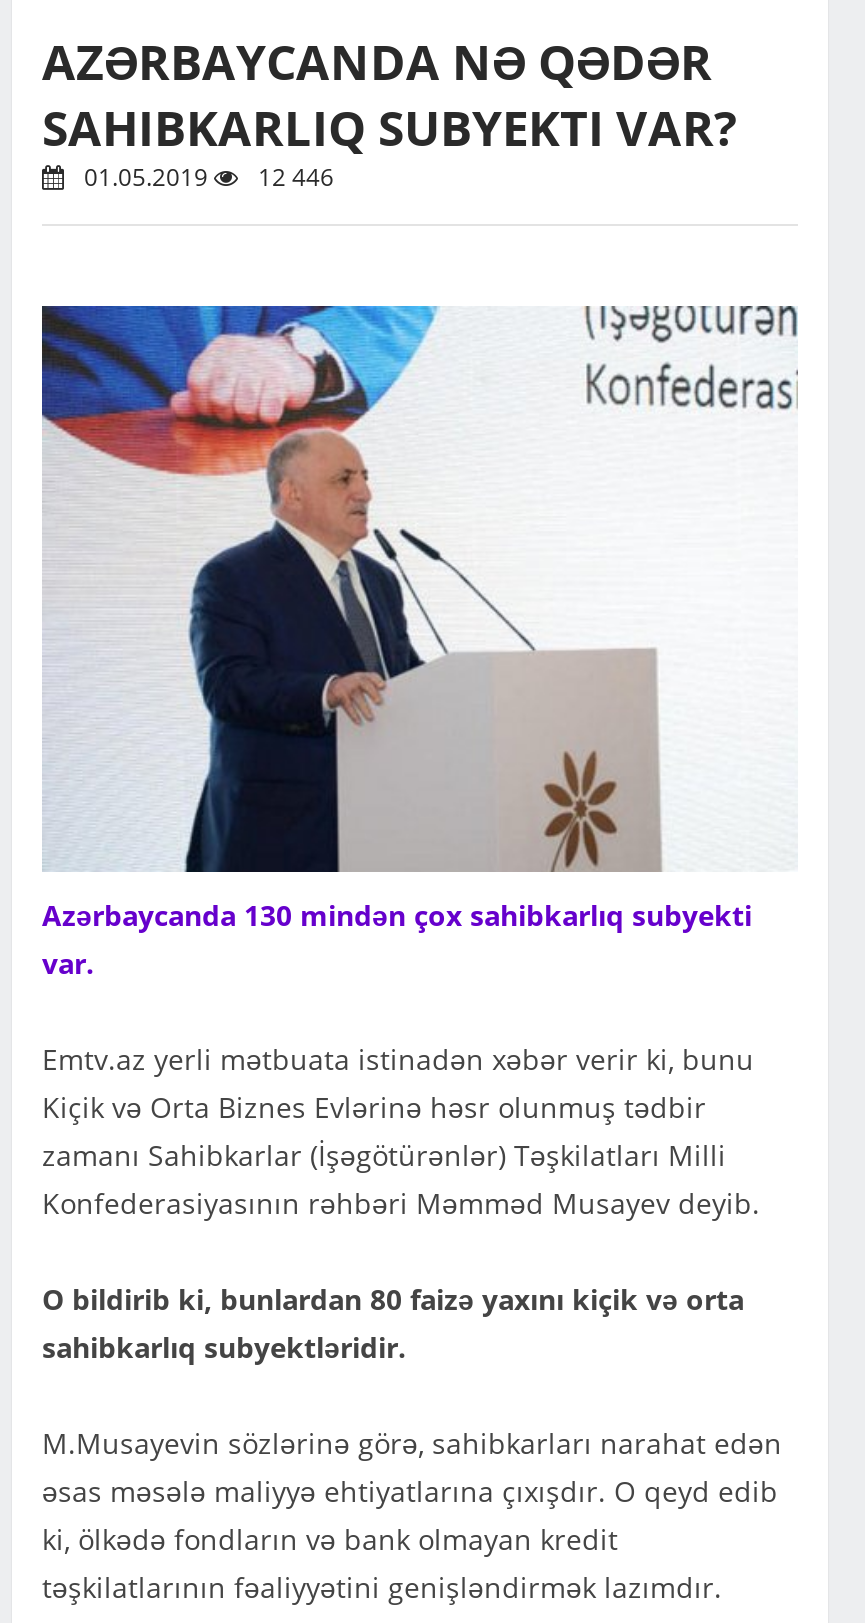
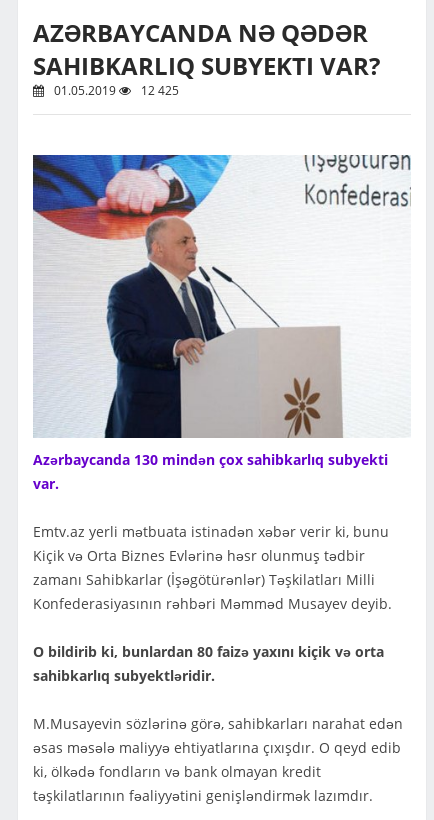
- 01.05.2019 12 446
+ 01.05.2019 12 425
